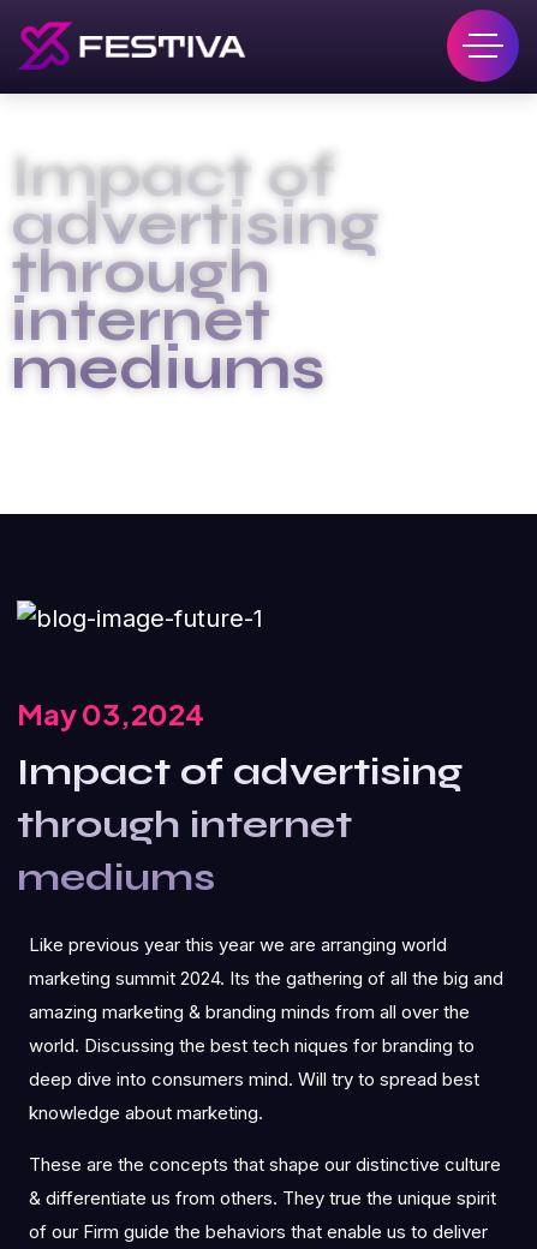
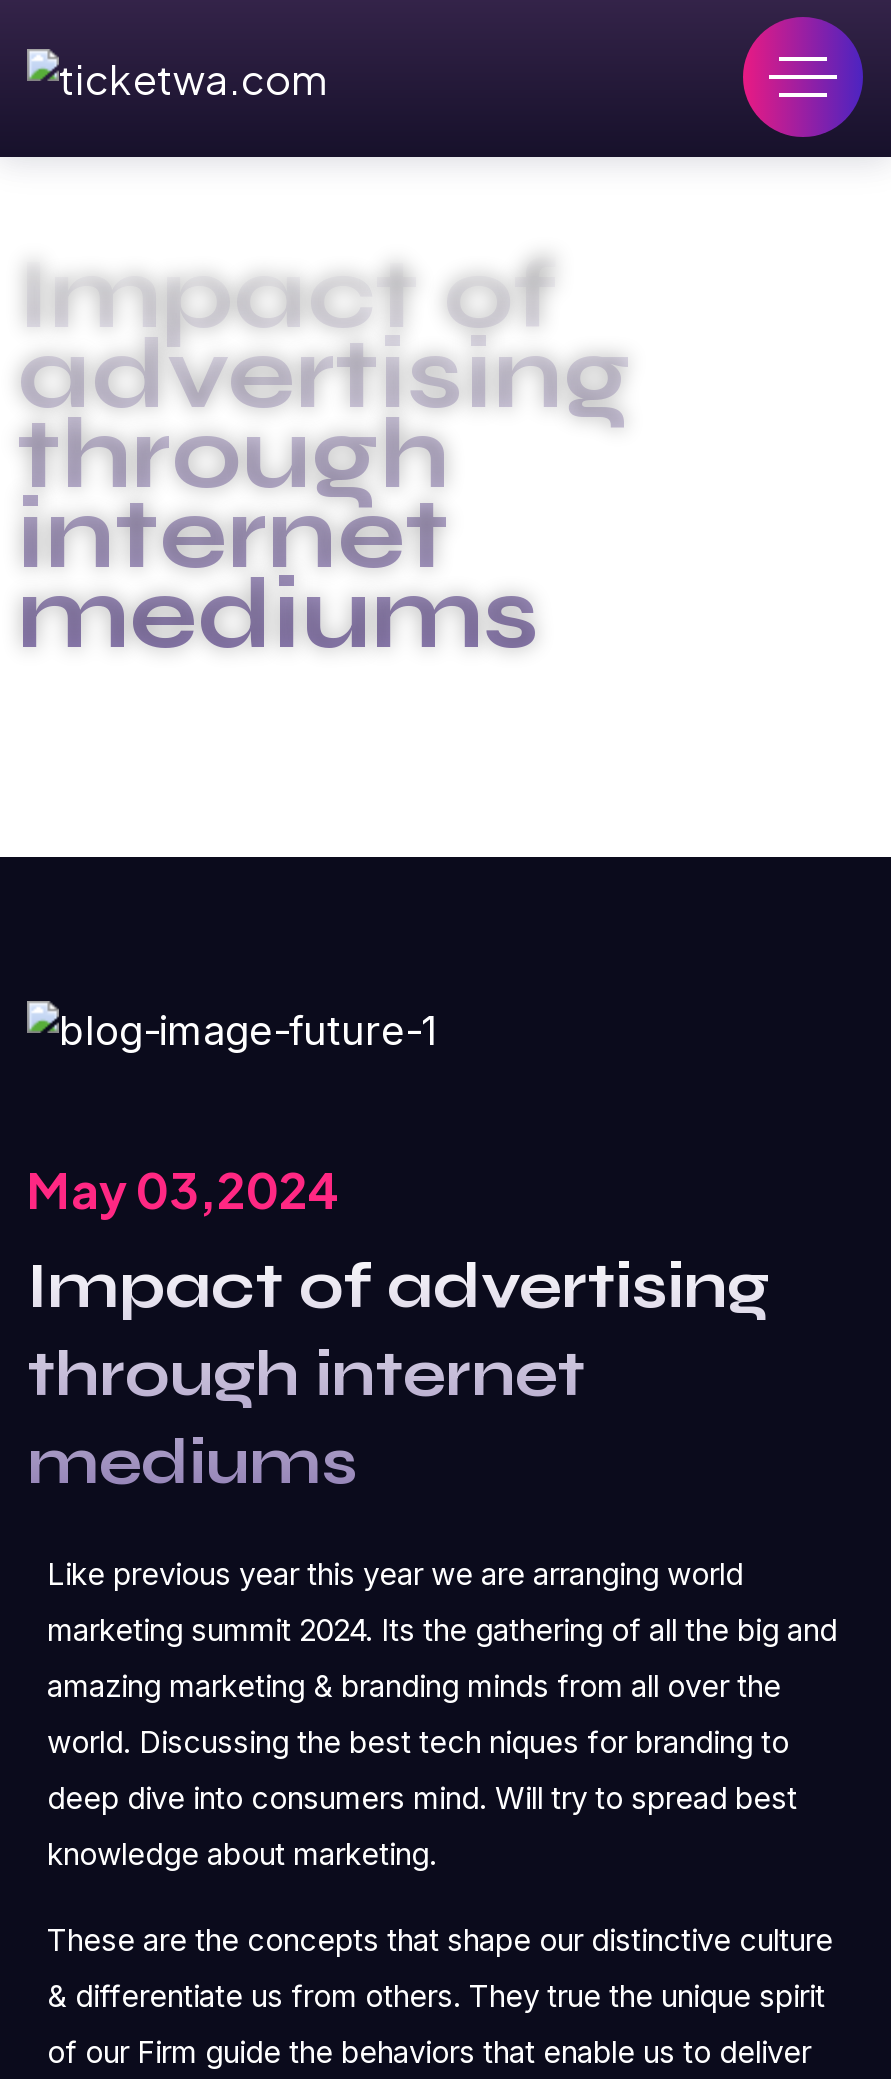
- [image]
+ [image]
